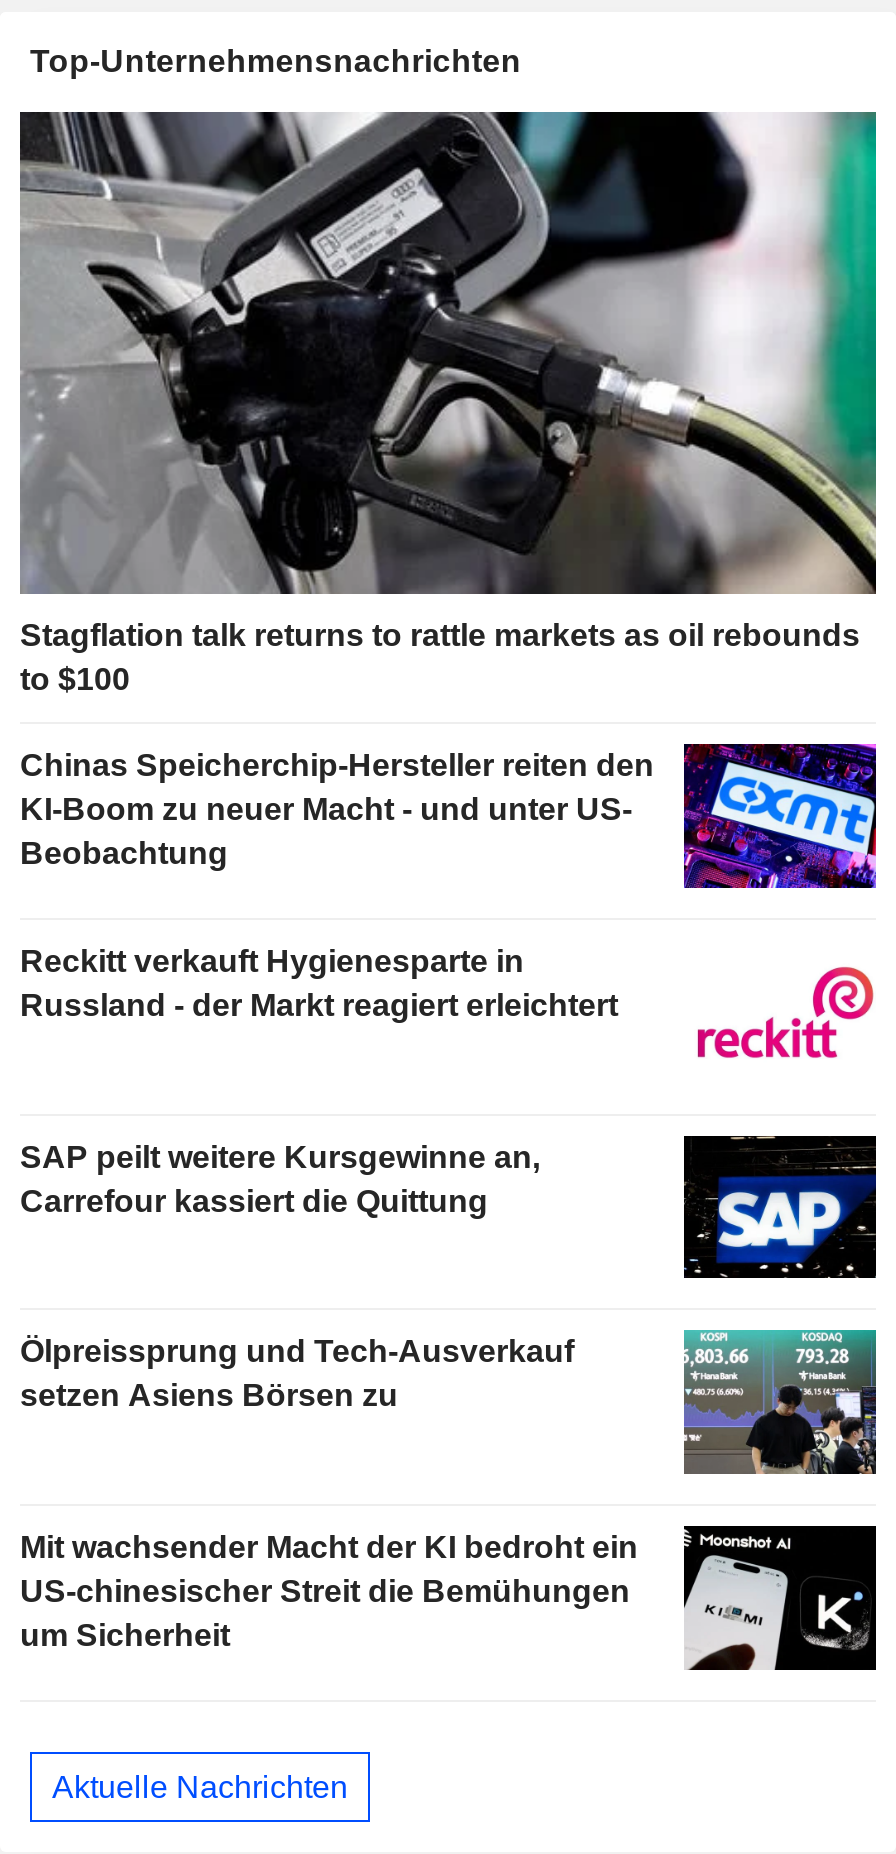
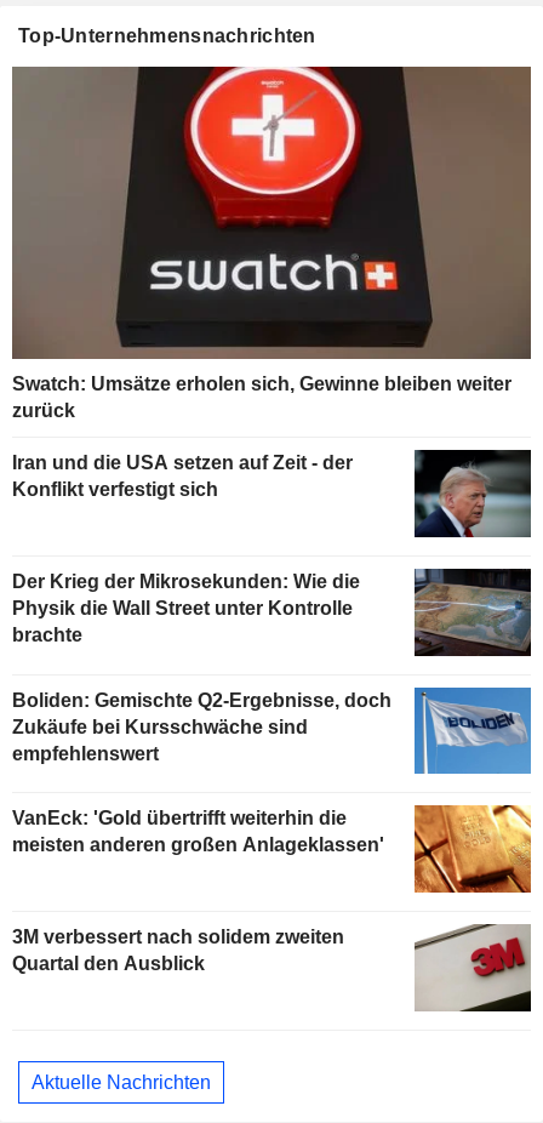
- [image]
- Stagflation talk returns to rattle markets as oil rebounds
- to $100
+ [image]
+ Swatch: Umsätze erholen sich, Gewinne bleiben weiter
+ zurück

- Chinas Speicherchip-Hersteller reiten den
- KI-Boom zu neuer Macht - und unter US-
- Beobachtung
+ Iran und die USA setzen auf Zeit - der
+ Konflikt verfestigt sich

- [image]
+ [image]

- Reckitt verkauft Hygienesparte in
- Russland - der Markt reagiert erleichtert
+ Der Krieg der Mikrosekunden: Wie die
+ Physik die Wall Street unter Kontrolle
+ brachte

- [image]
+ [image]

- SAP peilt weitere Kursgewinne an,
- Carrefour kassiert die Quittung
+ Boliden: Gemischte Q2-Ergebnisse, doch
+ Zukäufe bei Kursschwäche sind
+ empfehlenswert

- [image]
+ [image]

- Ölpreissprung und Tech-Ausverkauf
- setzen Asiens Börsen zu
+ VanEck: 'Gold übertrifft weiterhin die
+ meisten anderen großen Anlageklassen'

- [image]
+ [image]

- Mit wachsender Macht der KI bedroht ein
- US-chinesischer Streit die Bemühungen
- um Sicherheit
+ 3M verbessert nach solidem zweiten
+ Quartal den Ausblick

- [image]
+ [image]
